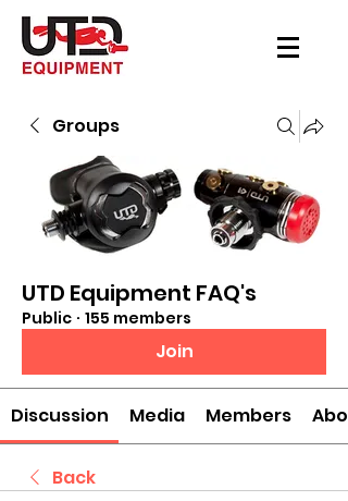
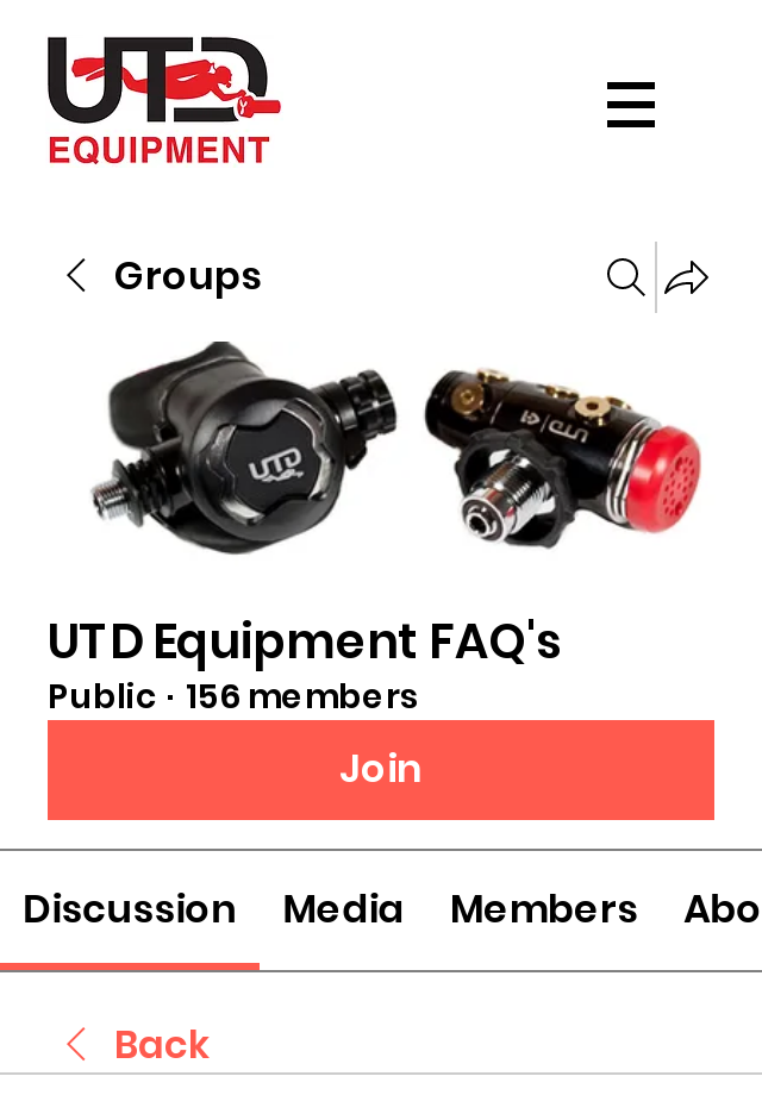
- Public · 155 members
+ Public · 156 members
